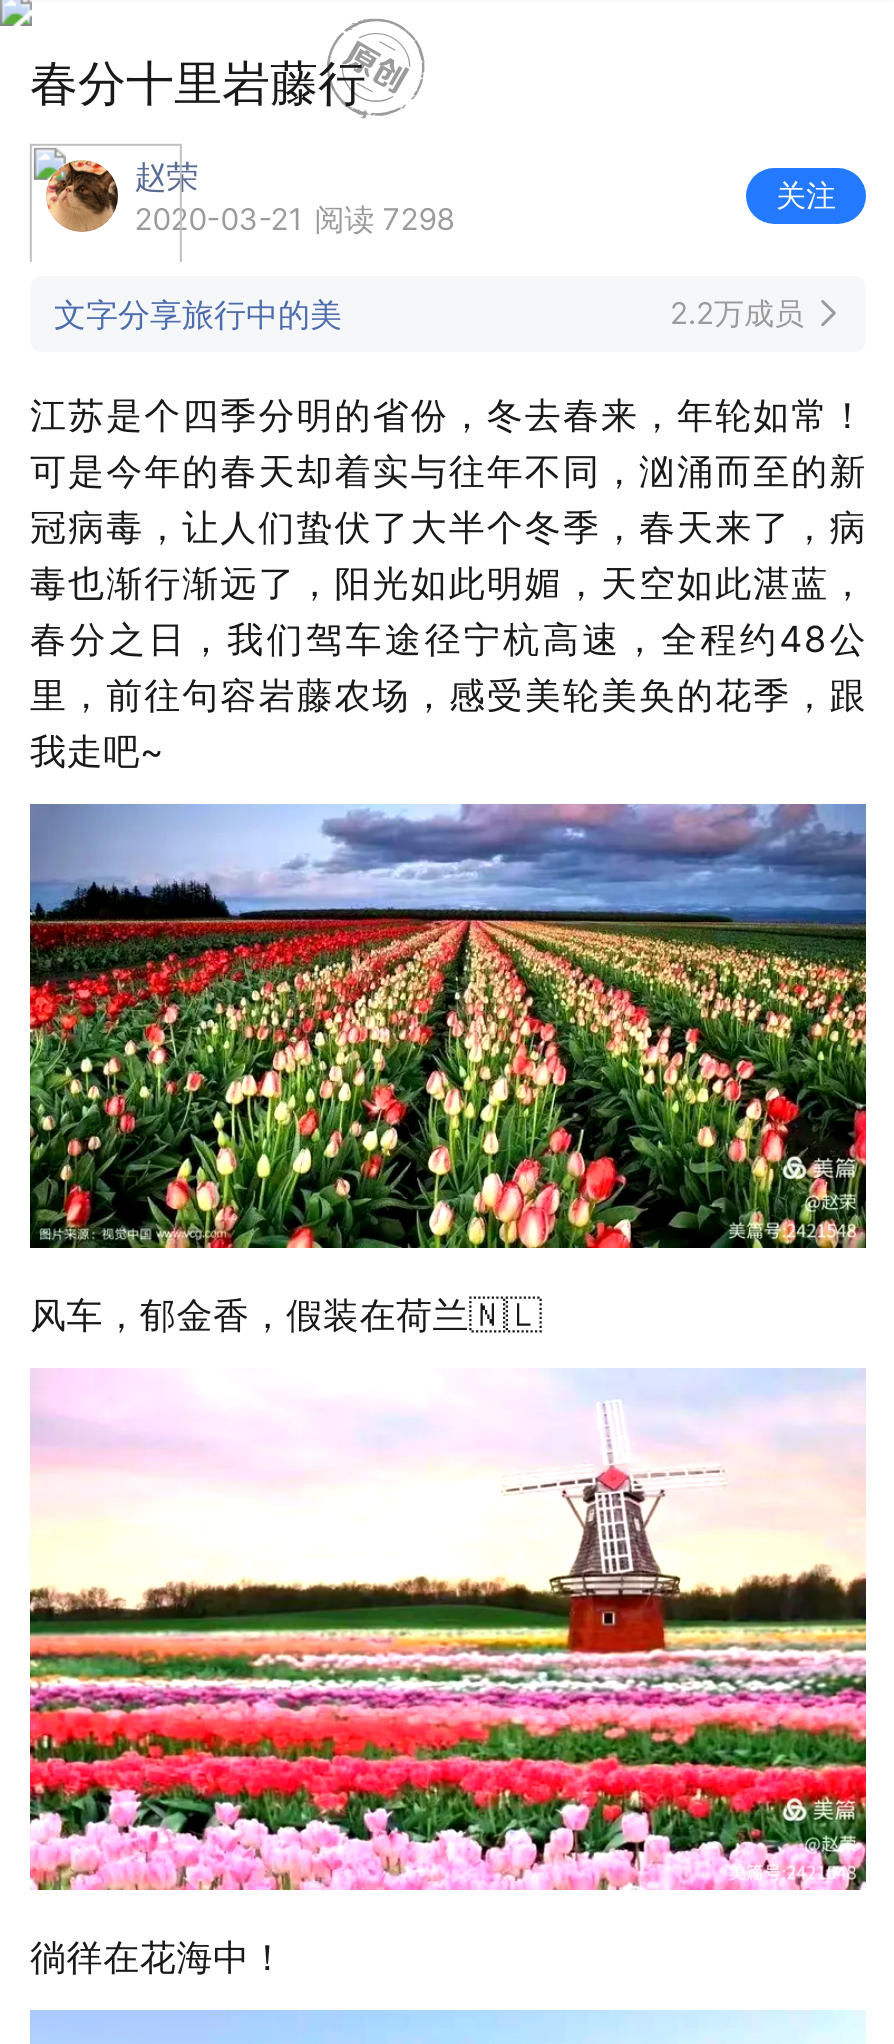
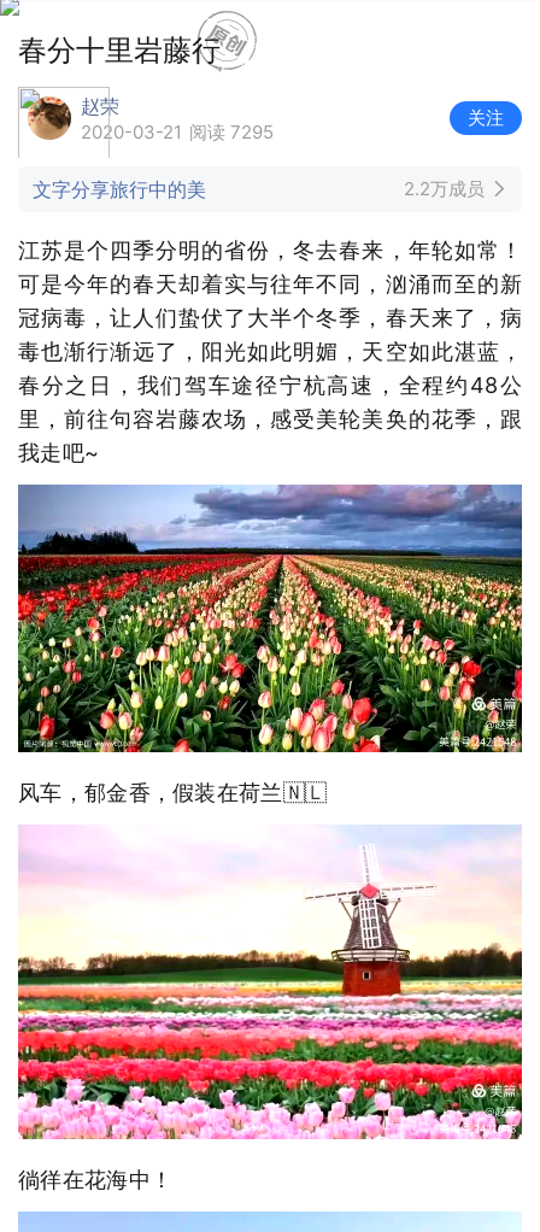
- 2020-03-21 阅读 7298
+ 2020-03-21 阅读 7295
